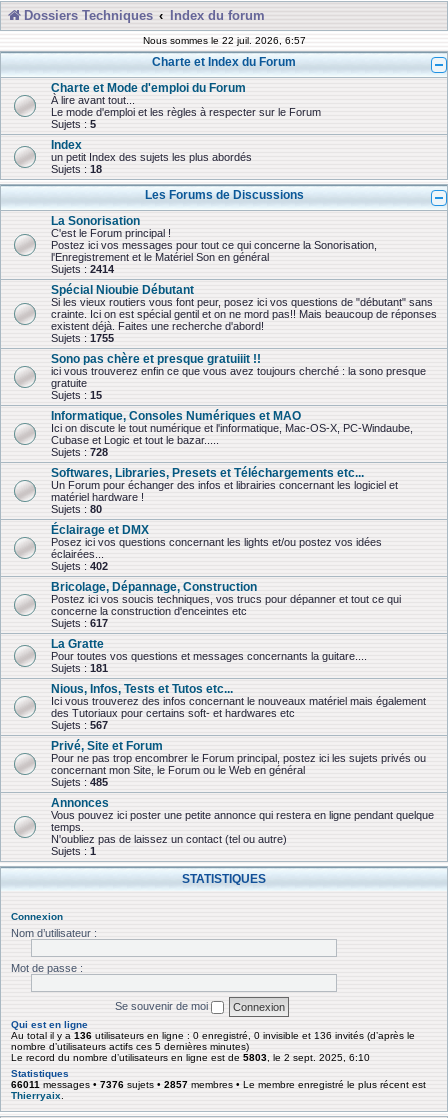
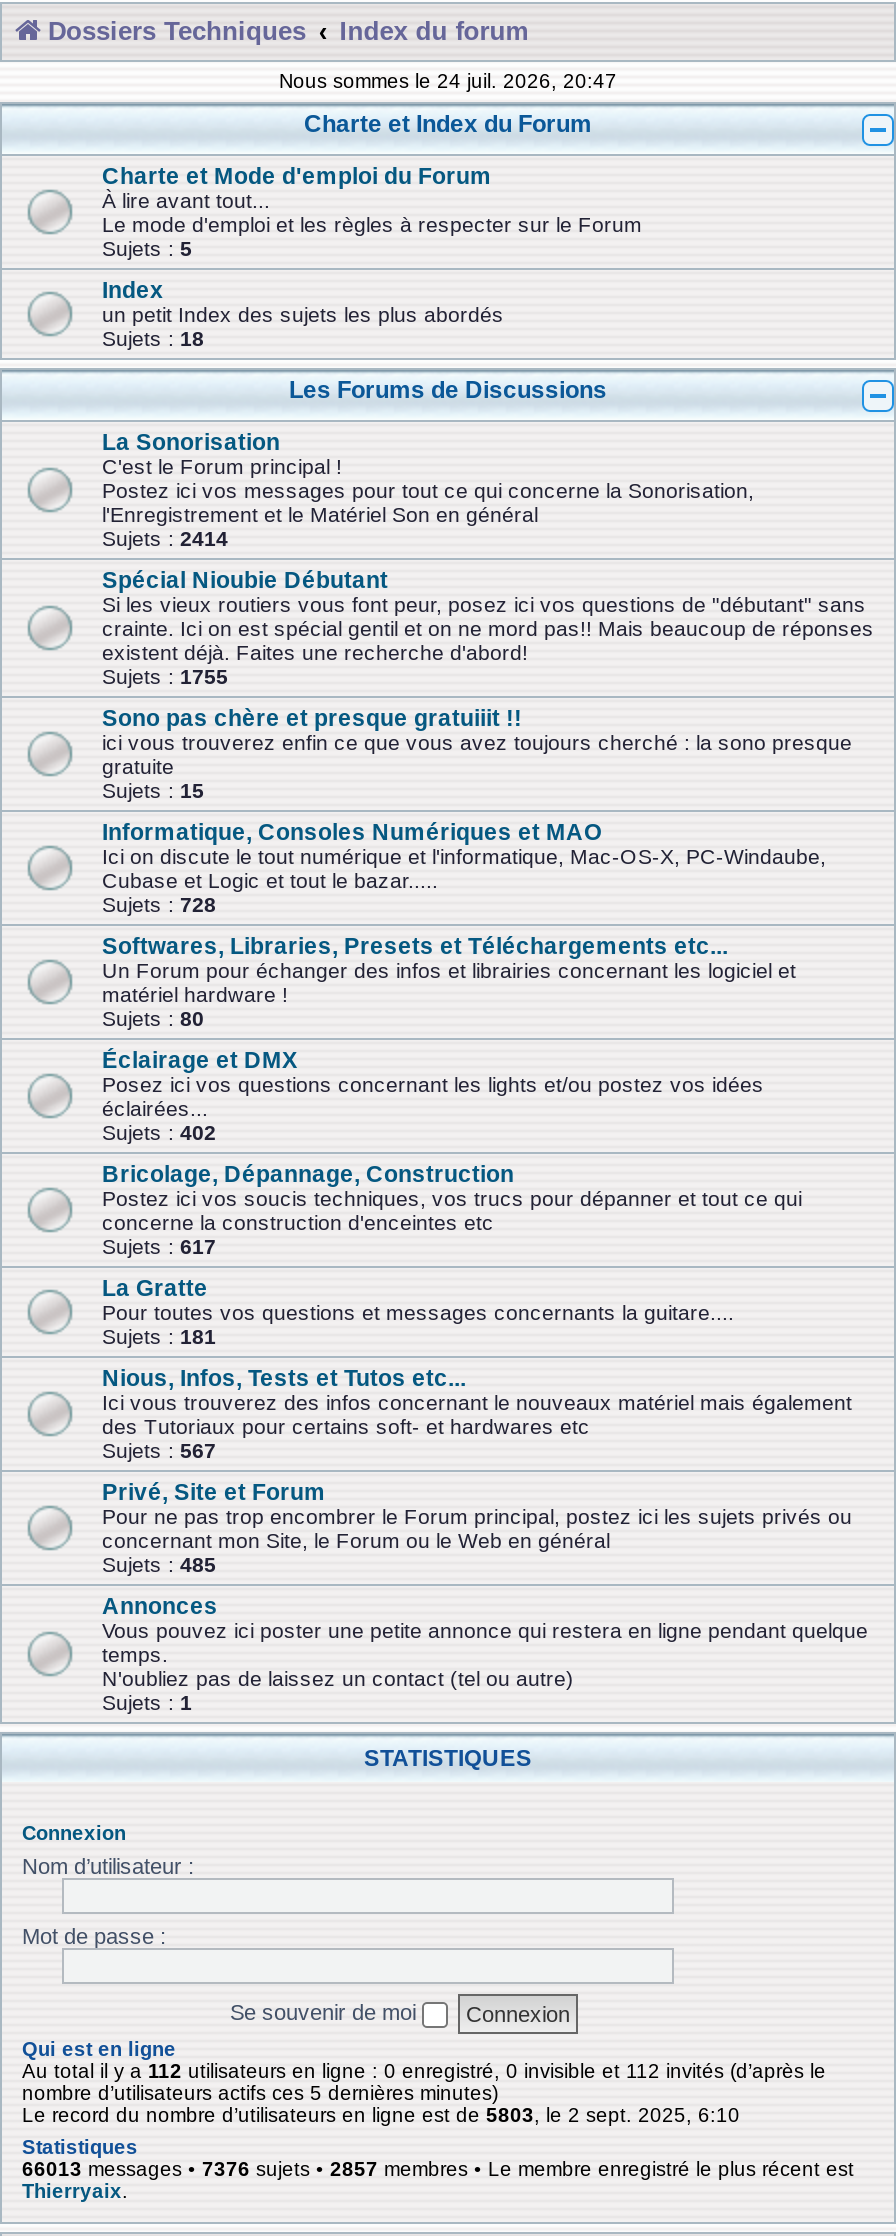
- Nous sommes le 22 juil. 2026, 6:57
+ Nous sommes le 24 juil. 2026, 20:47

- Au total il y a136 utilisateurs en ligne : 0 enregistré, 0 invisible et 136 invités (d’après le
+ Au total il y a112 utilisateurs en ligne : 0 enregistré, 0 invisible et 112 invités (d’après le

- 66011 messages • 7376 sujets • 2857 membres • Le membre enregistré le plus récent est
+ 66013 messages • 7376 sujets • 2857 membres • Le membre enregistré le plus récent est
